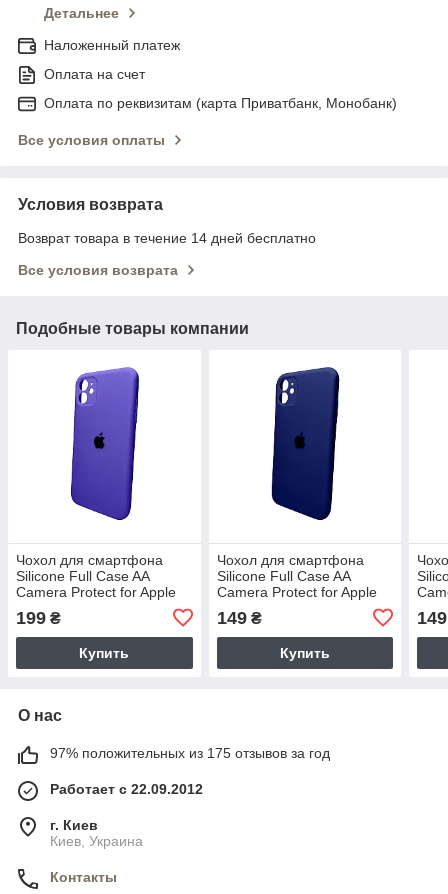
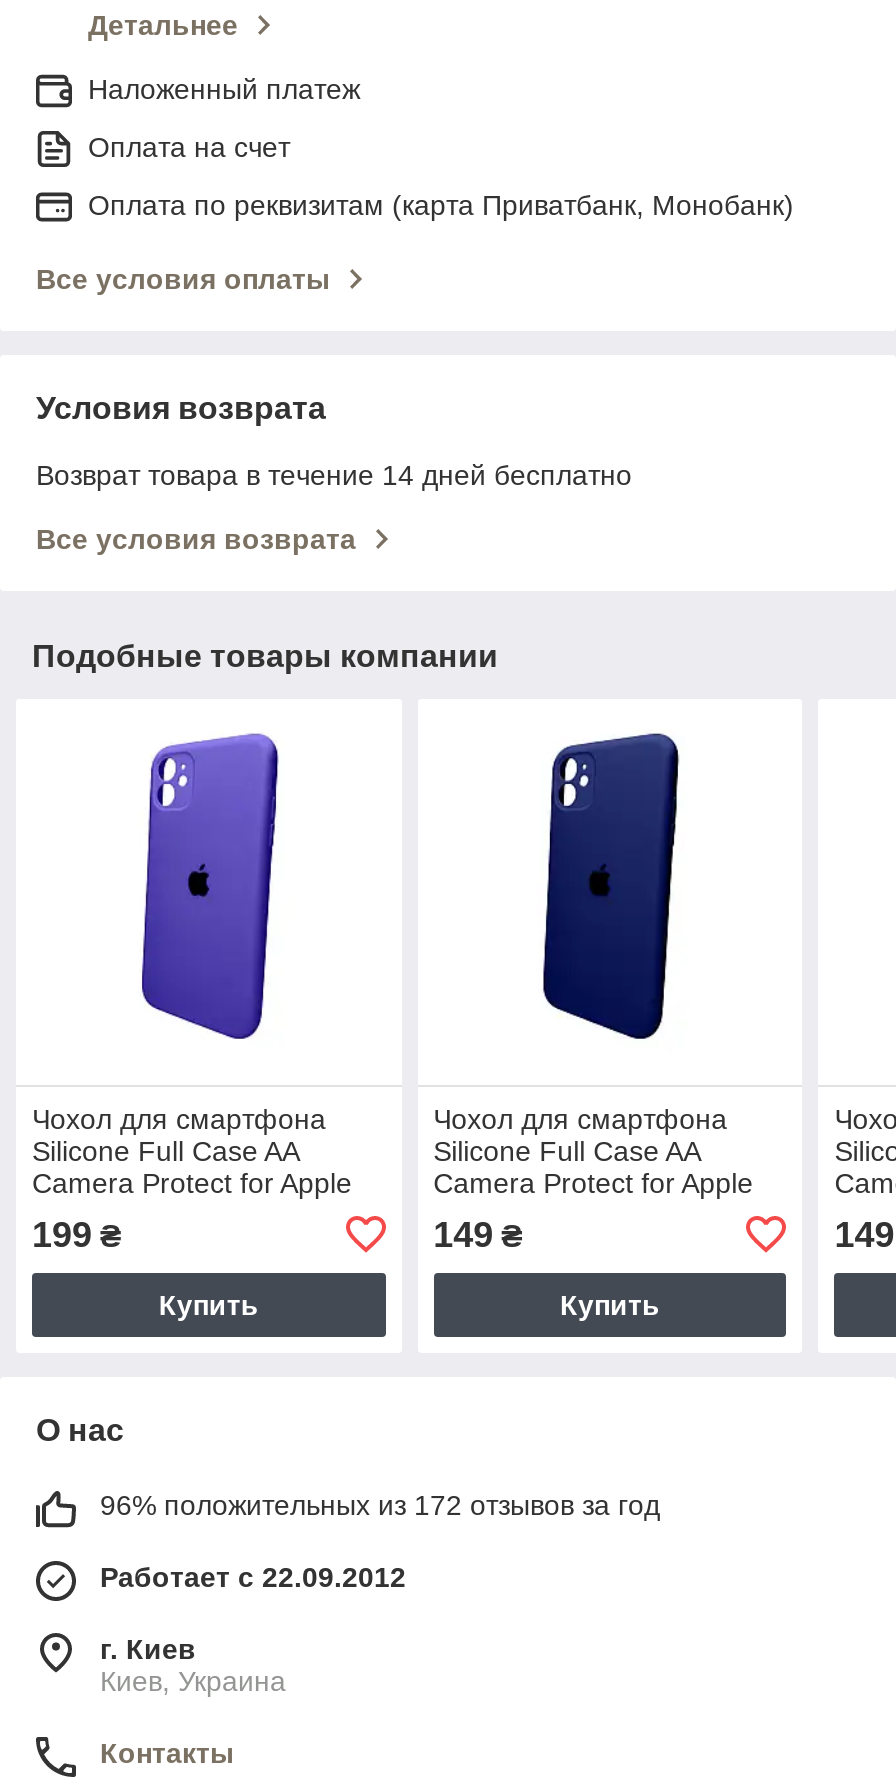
- 97% положительных из 175 отзывов за год
+ 96% положительных из 172 отзывов за год
